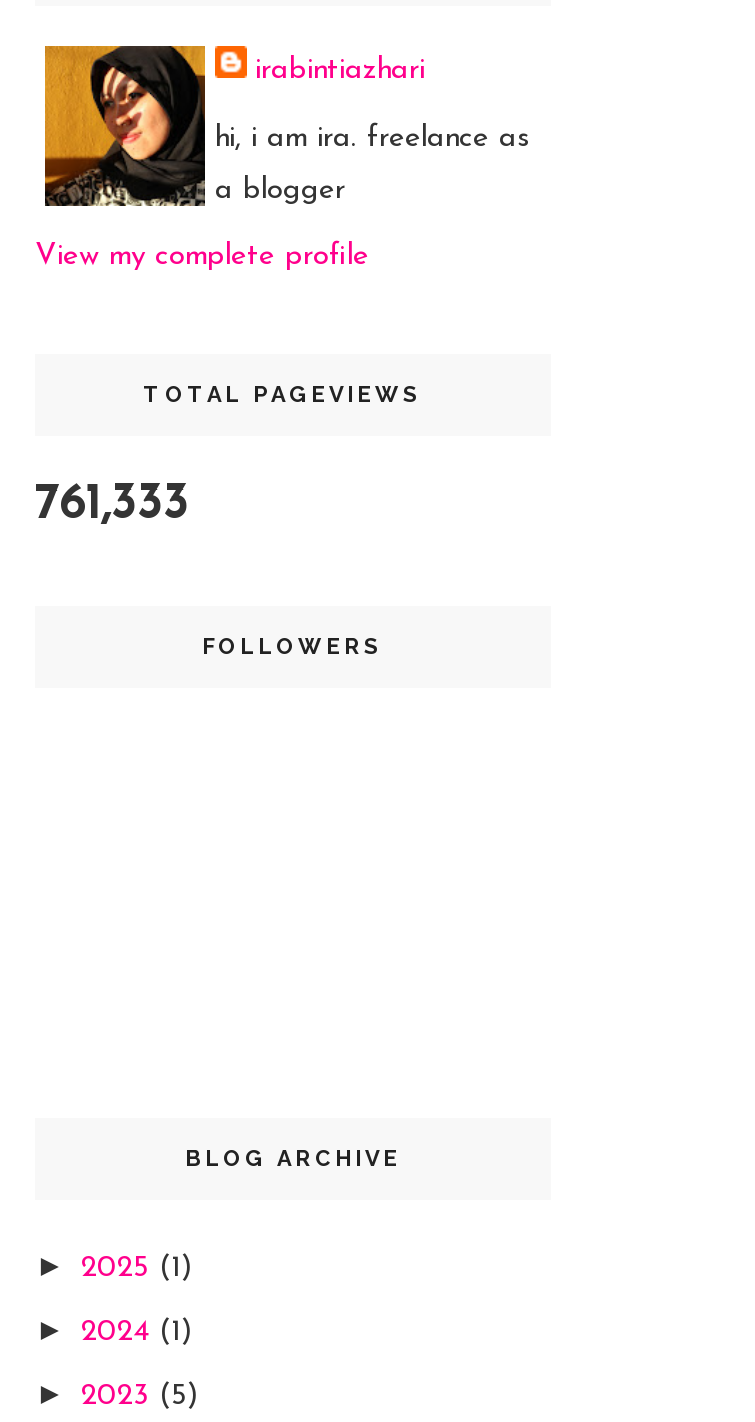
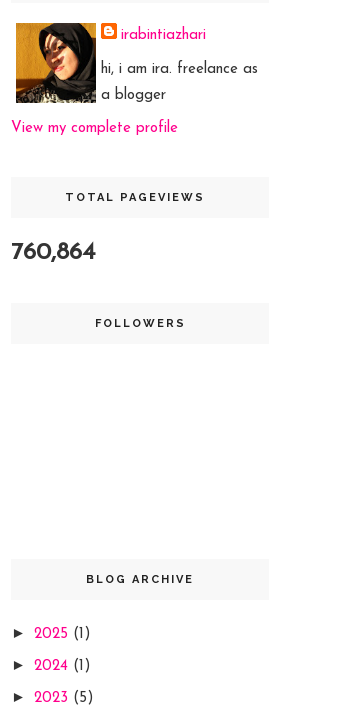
- 761,333
+ 760,864
